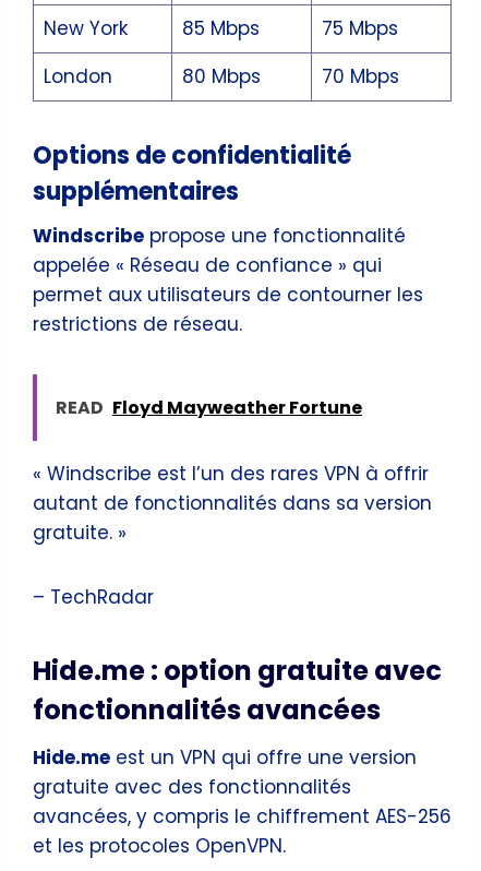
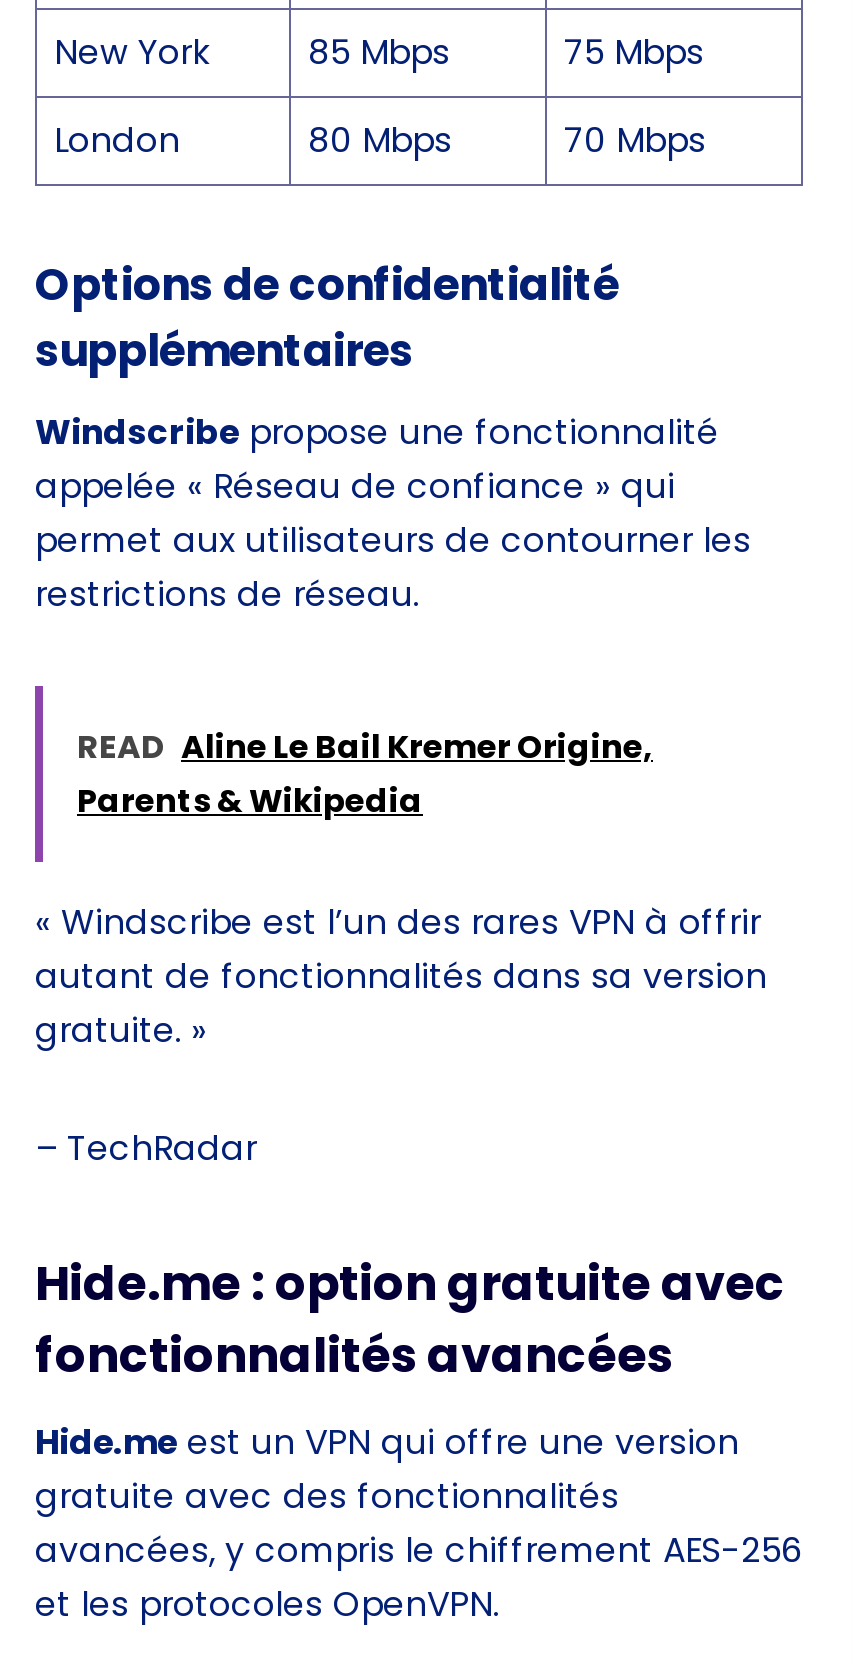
- READ Floyd Mayweather Fortune
+ READ Aline Le Bail Kremer Origine,
+ Parents & Wikipedia
